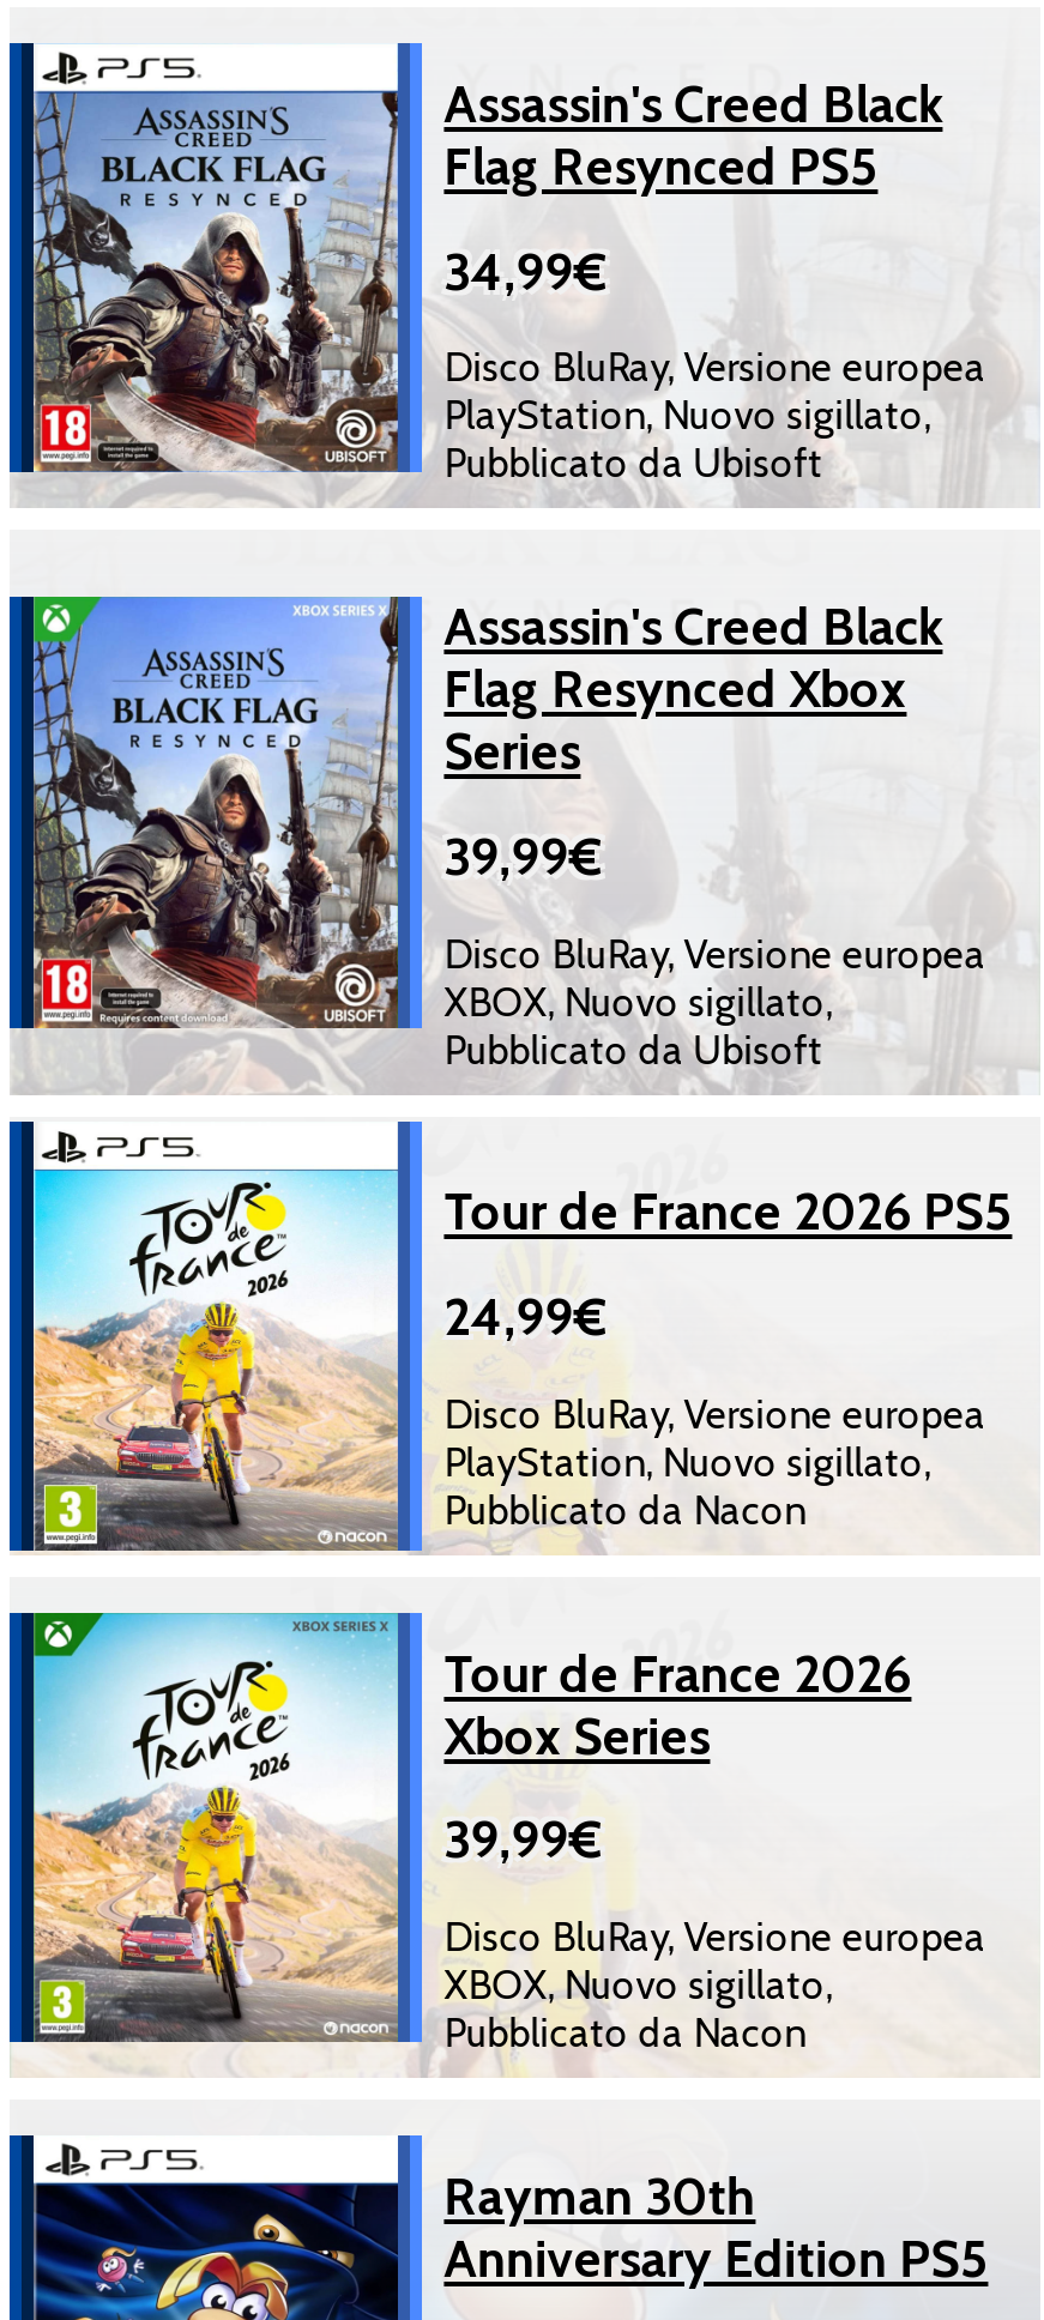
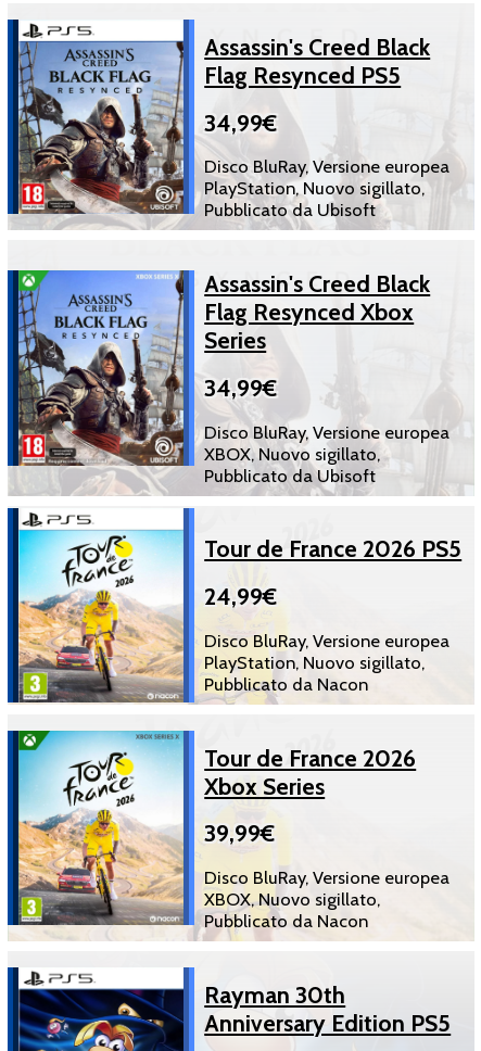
- 39,99€
+ 34,99€
